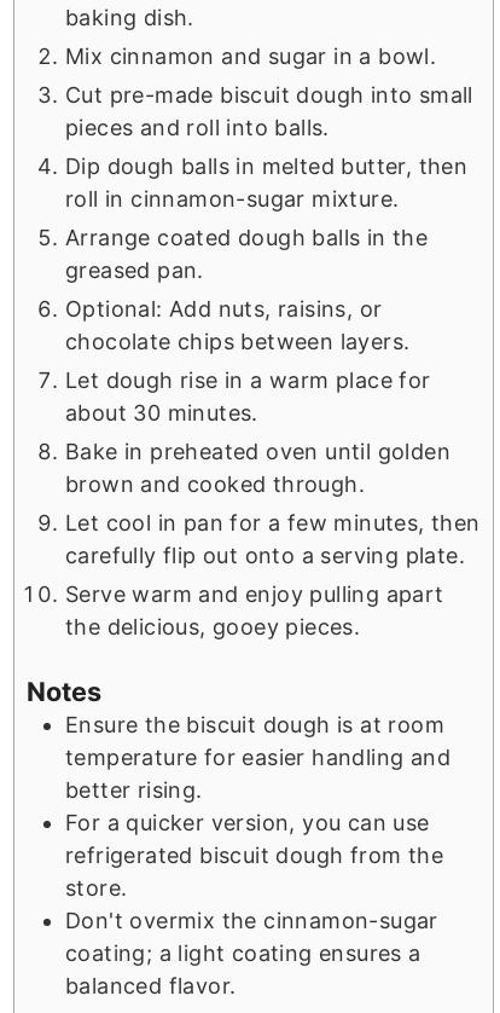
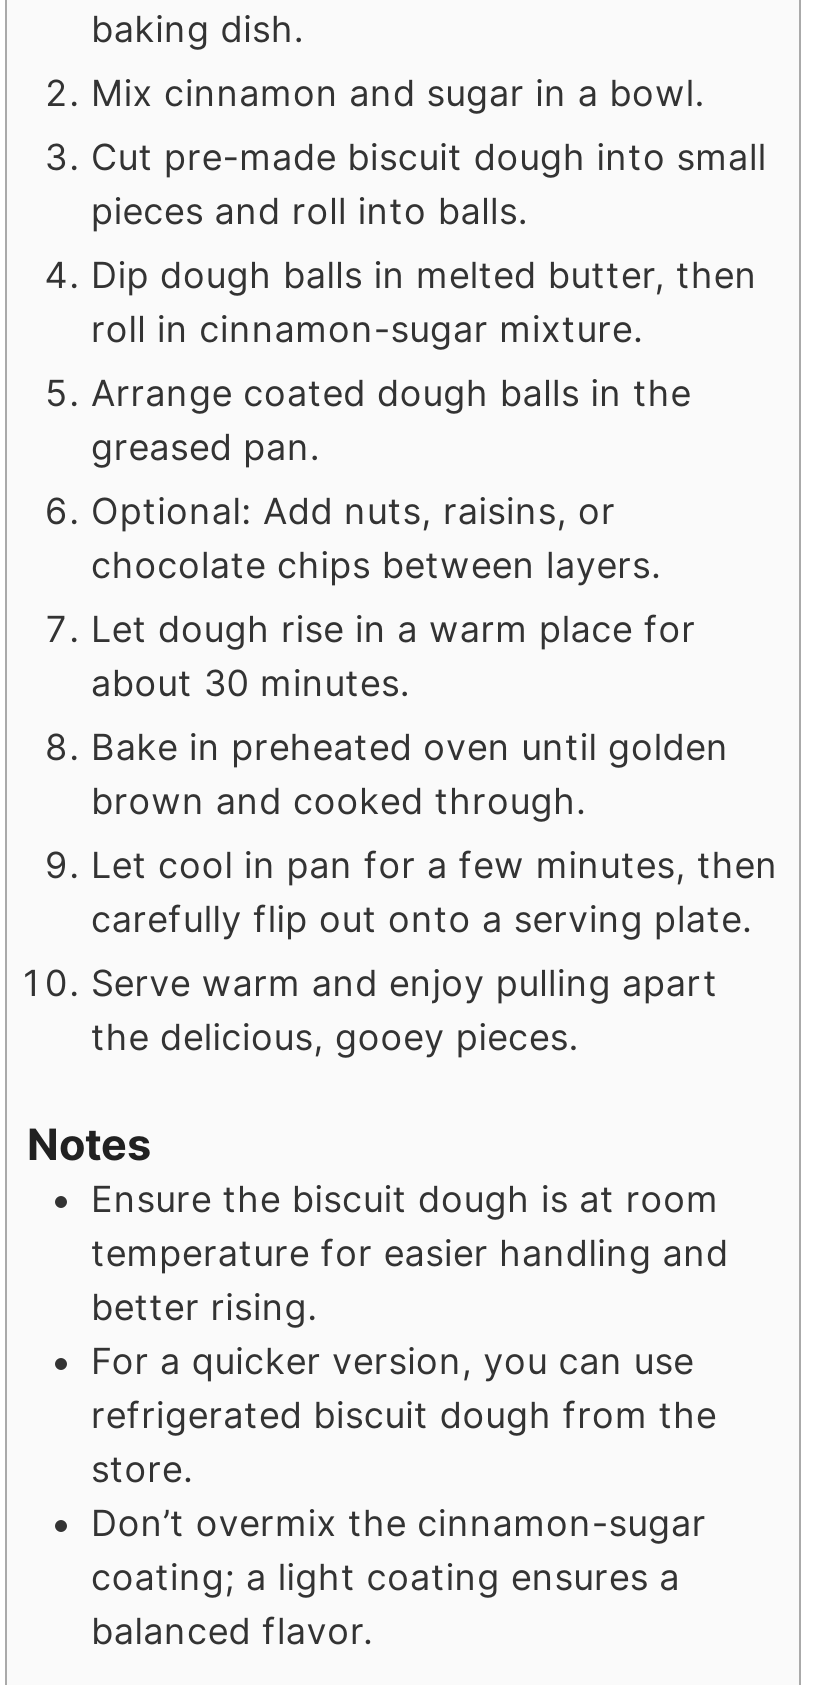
- Don't overmix the cinnamon-sugar
+ Don’t overmix the cinnamon-sugar
